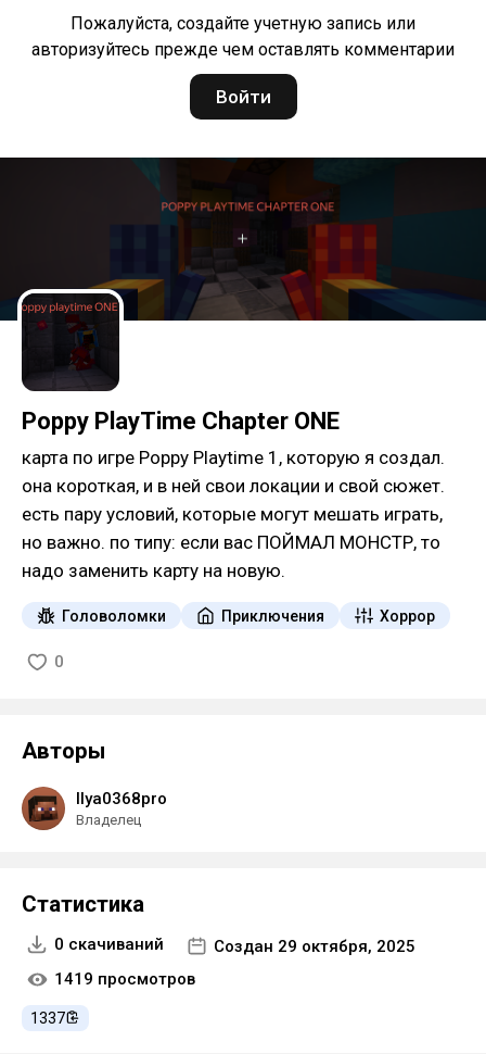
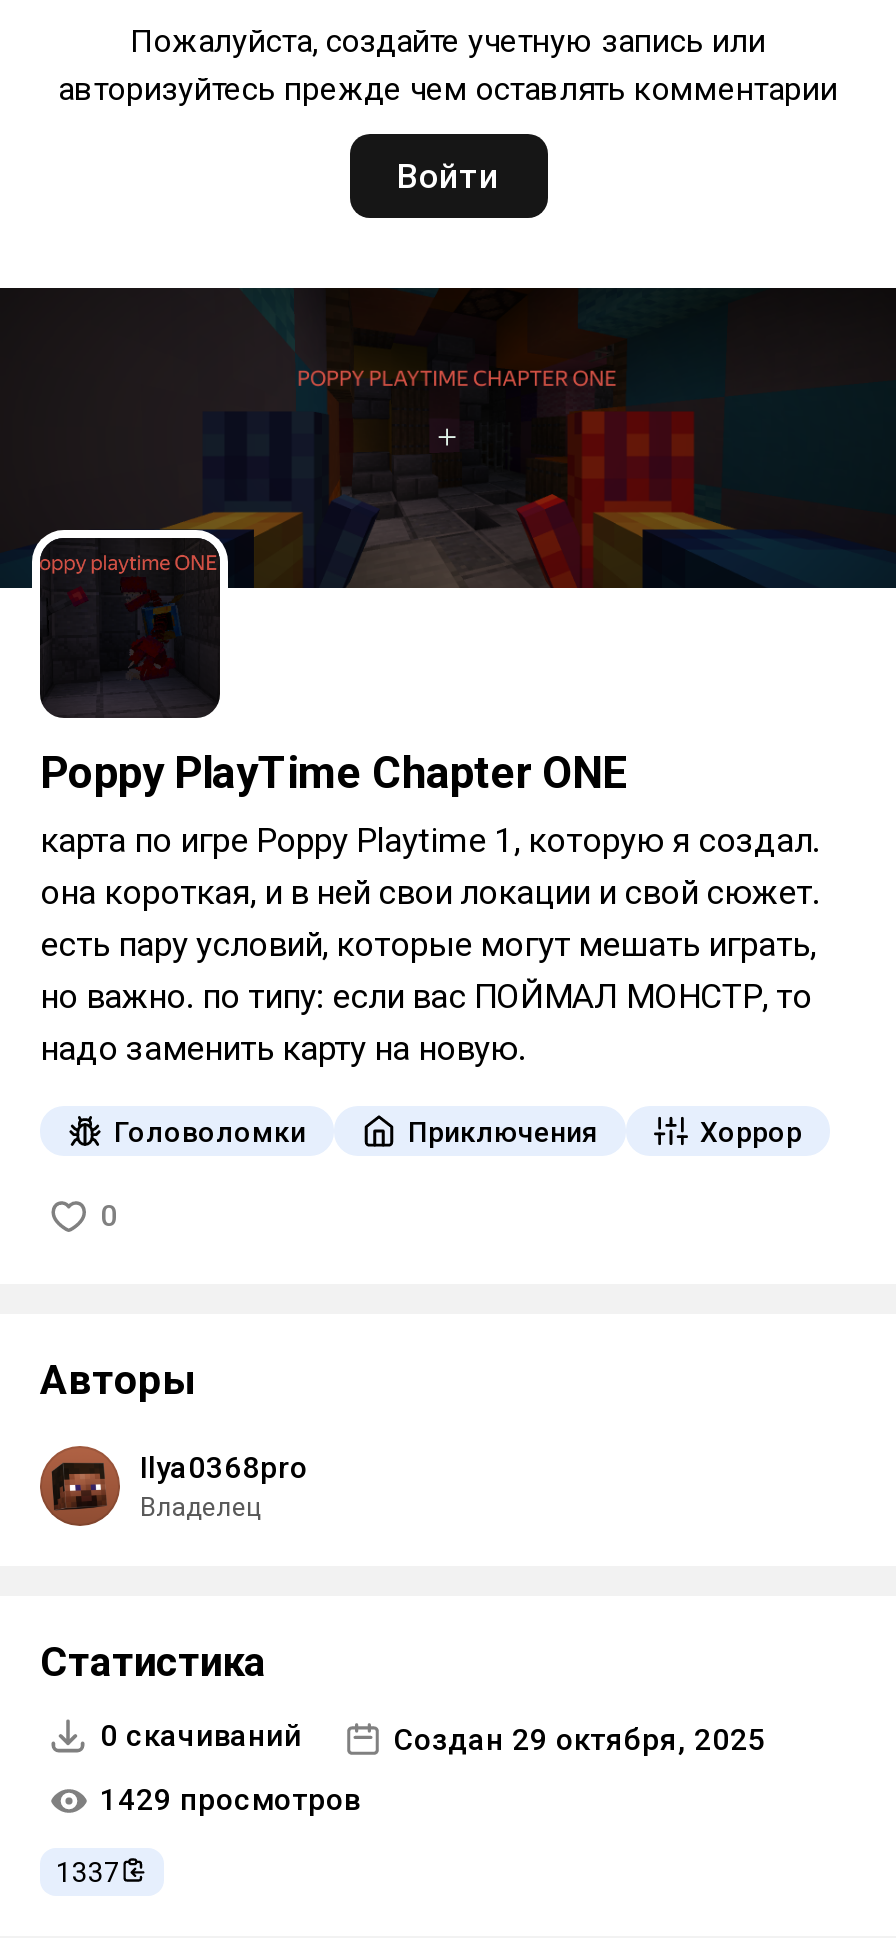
- 1419 просмотров
+ 1429 просмотров
